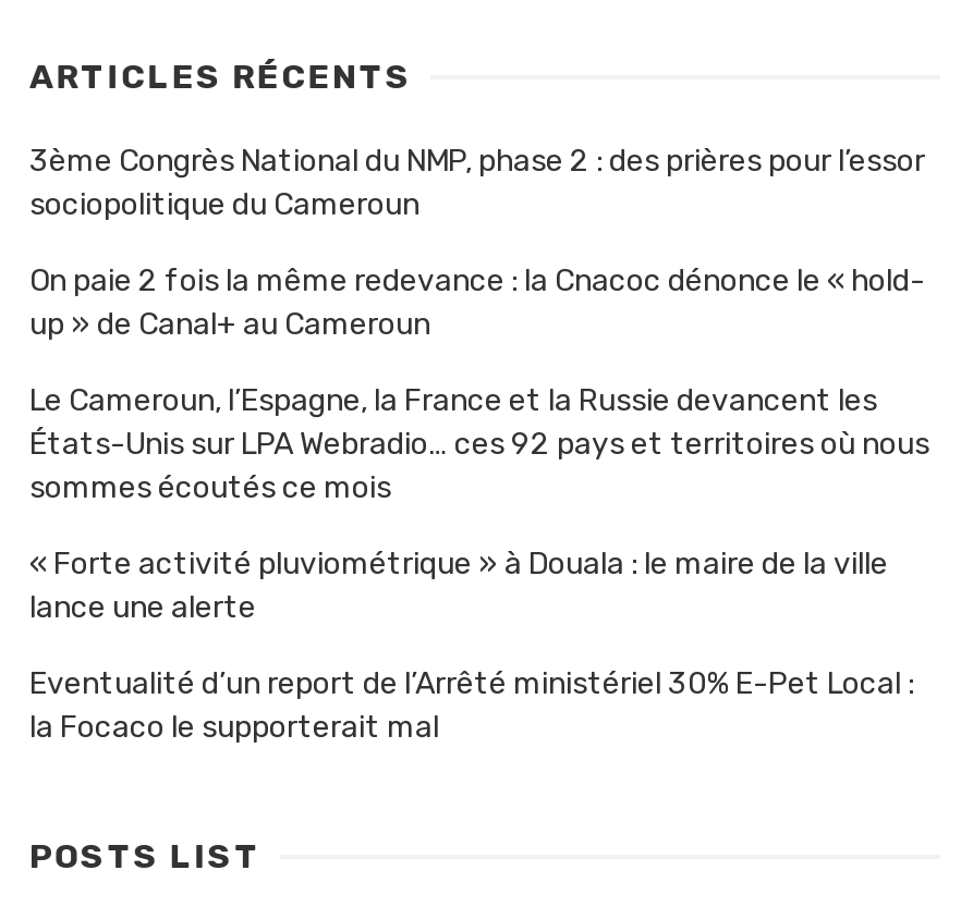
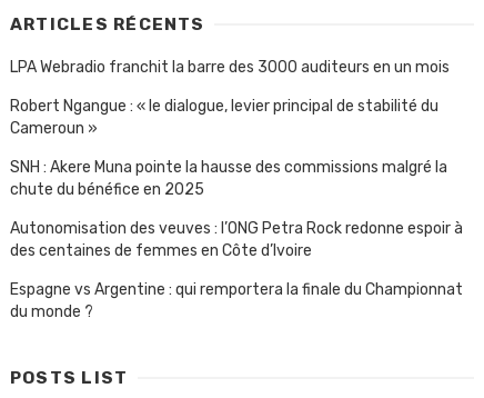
- 3ème Congrès National du NMP, phase 2 : des prières pour l’essor
- sociopolitique du Cameroun
+ LPA Webradio franchit la barre des 3000 auditeurs en un mois

- On paie 2 fois la même redevance : la Cnacoc dénonce le « hold-
- up » de Canal+ au Cameroun
+ Robert Ngangue : « le dialogue, levier principal de stabilité du
+ Cameroun »

- Le Cameroun, l’Espagne, la France et la Russie devancent les
- États-Unis sur LPA Webradio… ces 92 pays et territoires où nous
- sommes écoutés ce mois
+ SNH : Akere Muna pointe la hausse des commissions malgré la
+ chute du bénéfice en 2025

- « Forte activité pluviométrique » à Douala : le maire de la ville
- lance une alerte
+ Autonomisation des veuves : l’ONG Petra Rock redonne espoir à
+ des centaines de femmes en Côte d’Ivoire

- Eventualité d’un report de l’Arrêté ministériel 30% E-Pet Local :
- la Focaco le supporterait mal
+ Espagne vs Argentine : qui remportera la finale du Championnat
+ du monde ?
